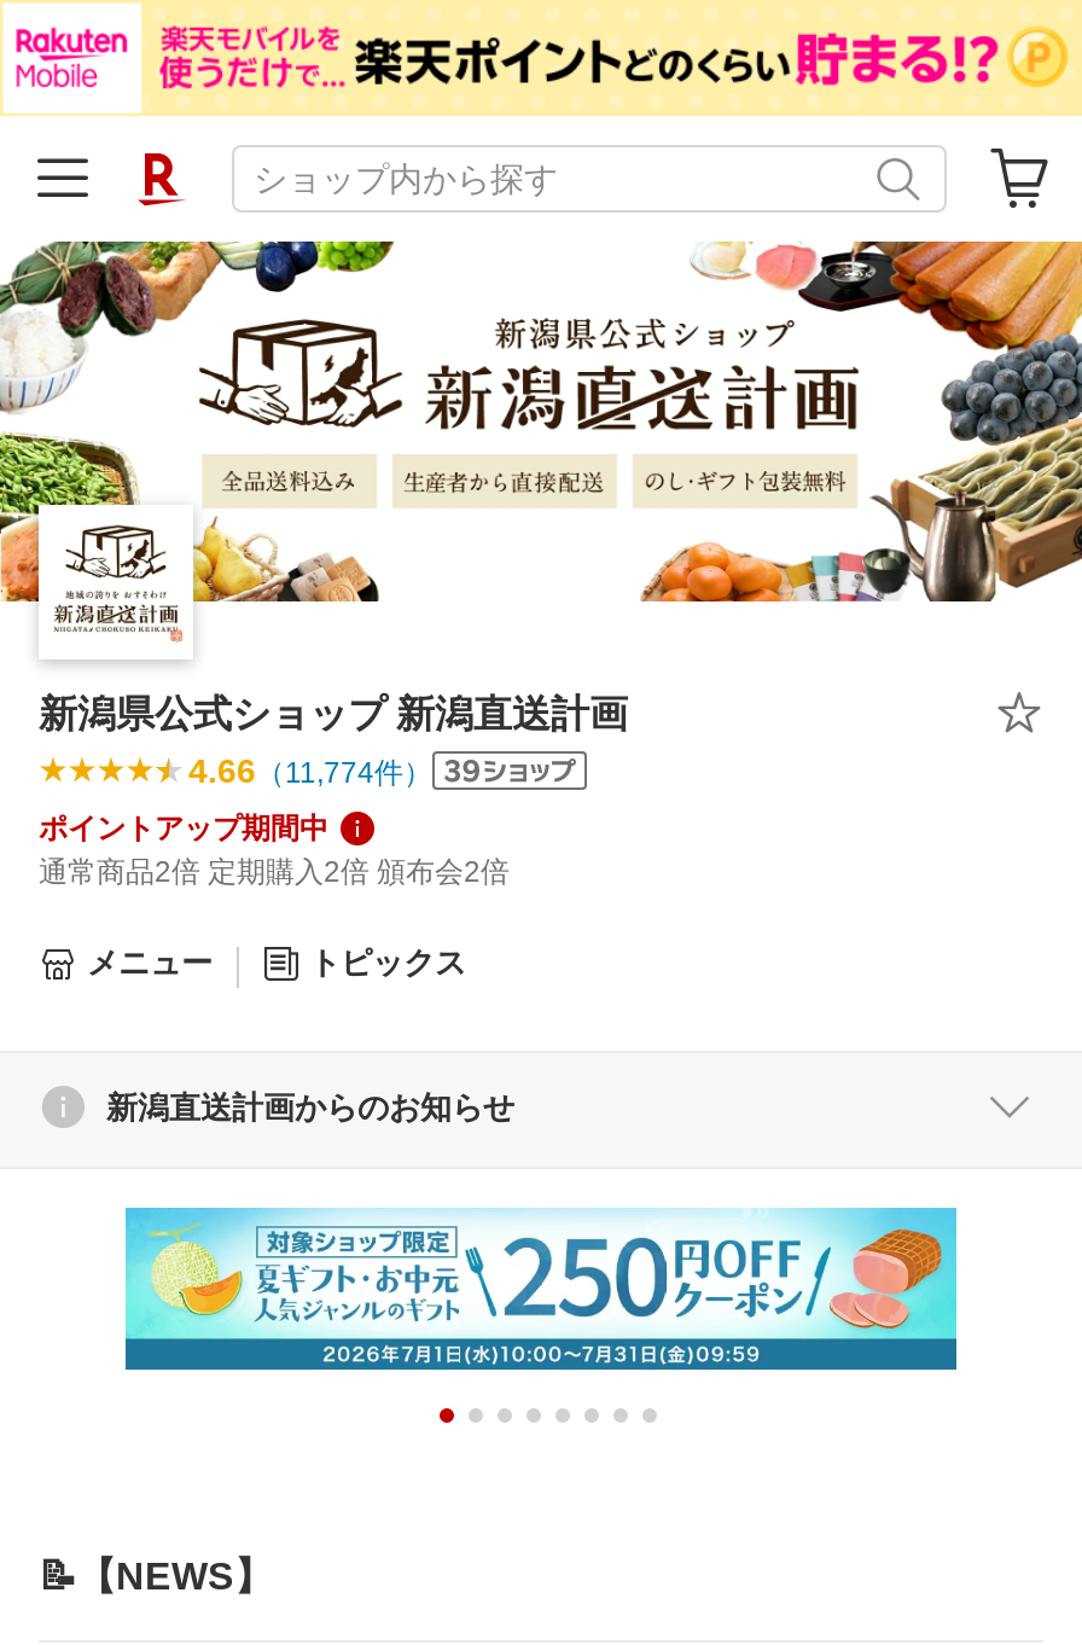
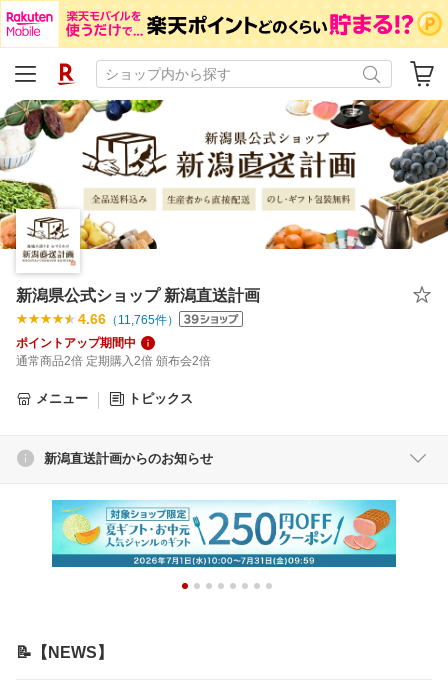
- 4.66（11,774件）
+ 4.66（11,765件）
